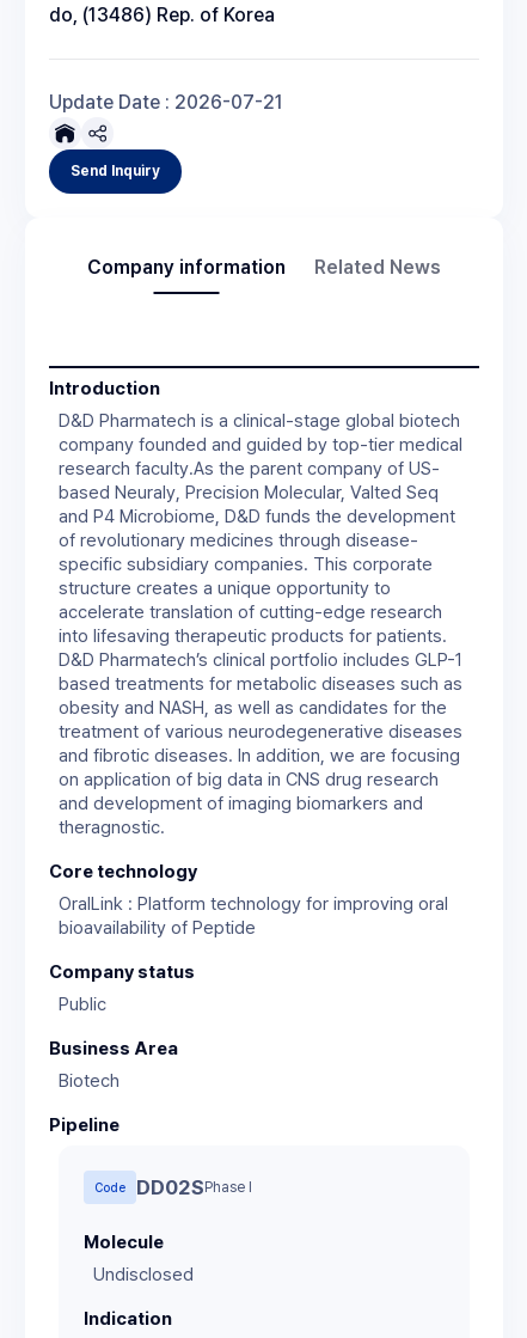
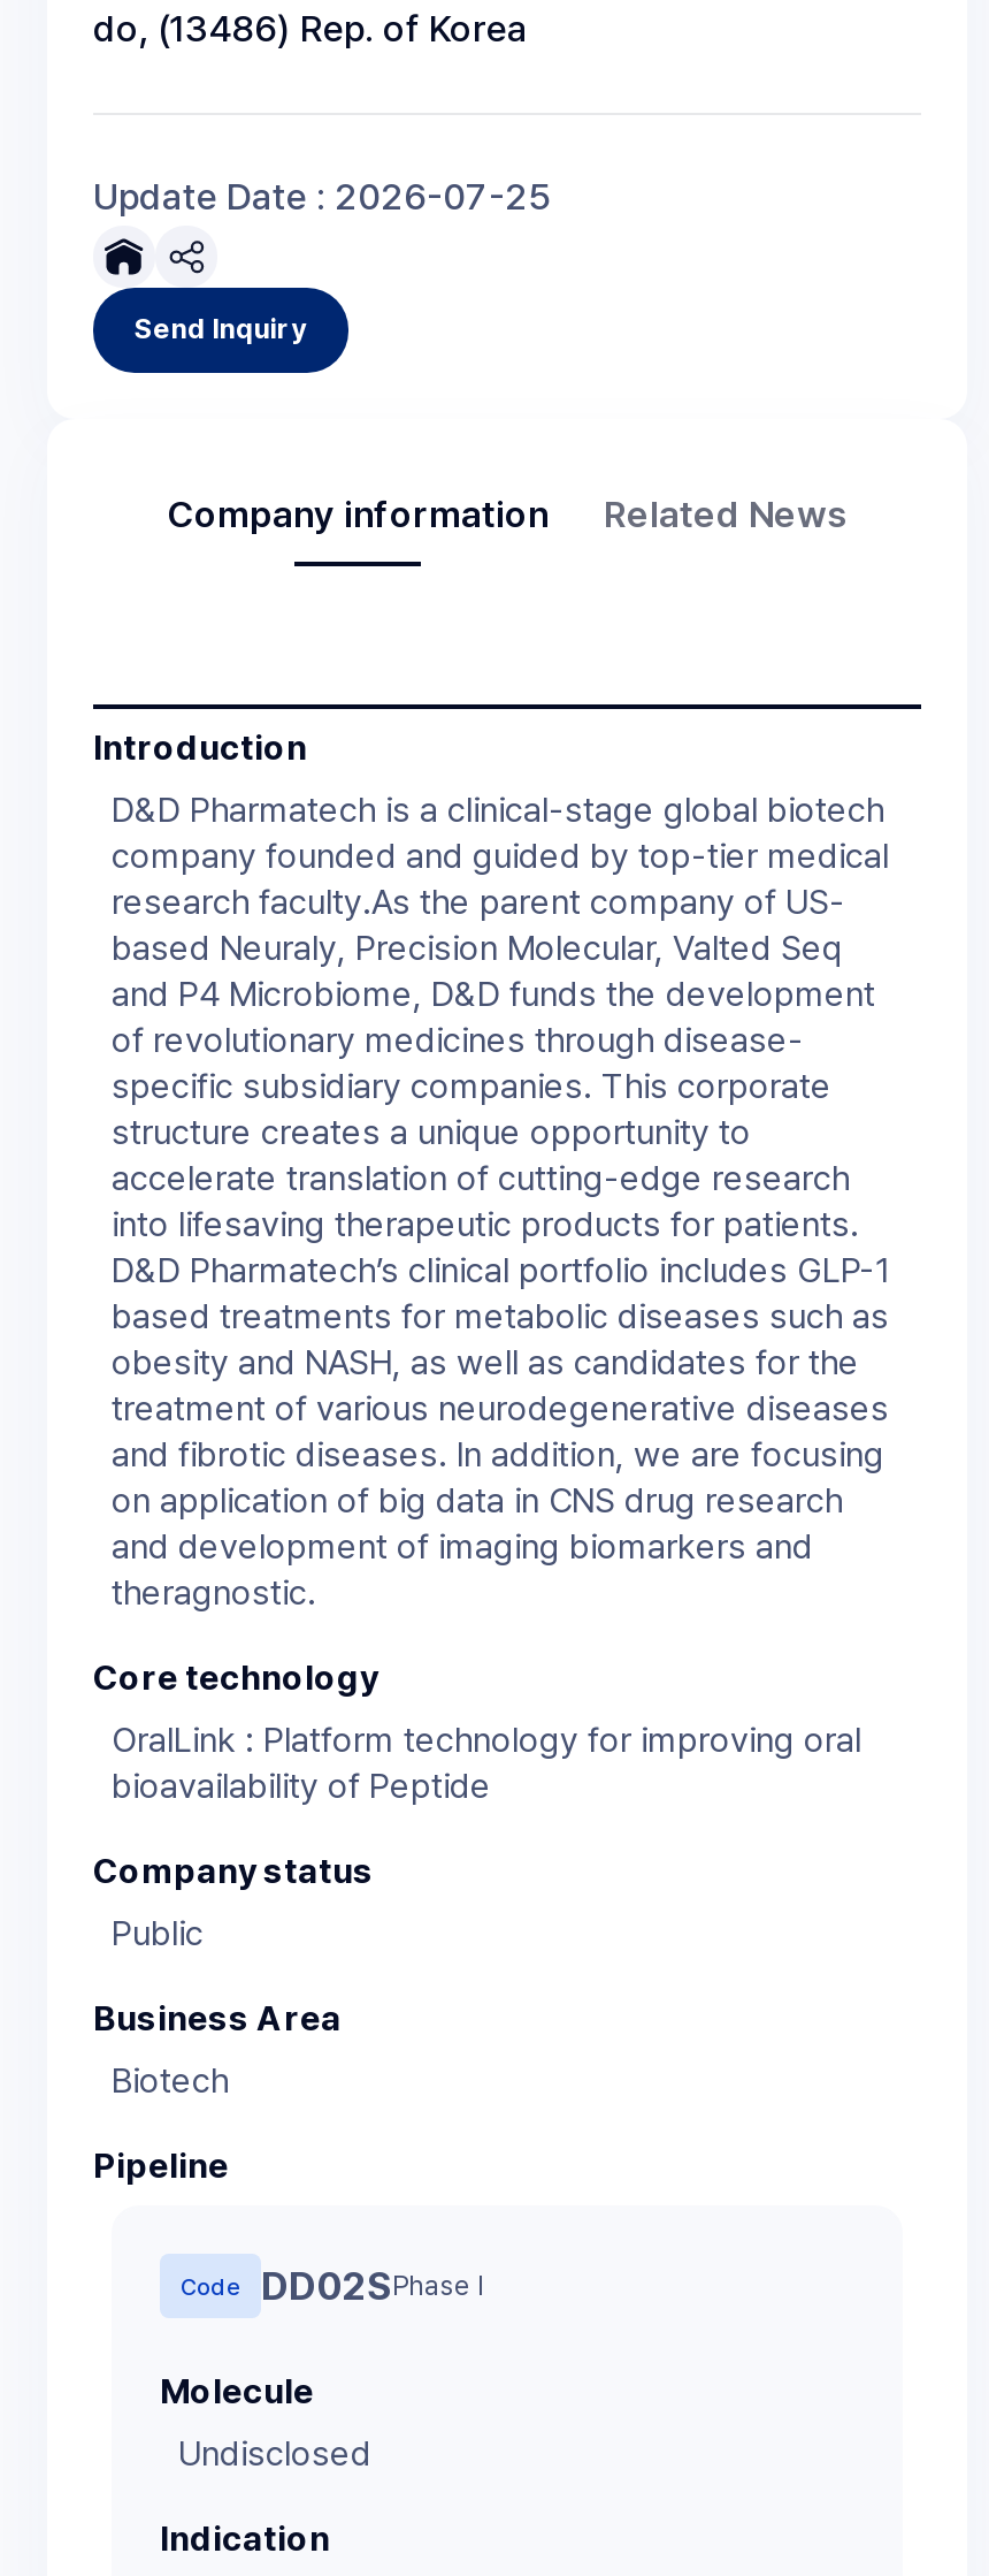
- Update Date : 2026-07-21
+ Update Date : 2026-07-25
